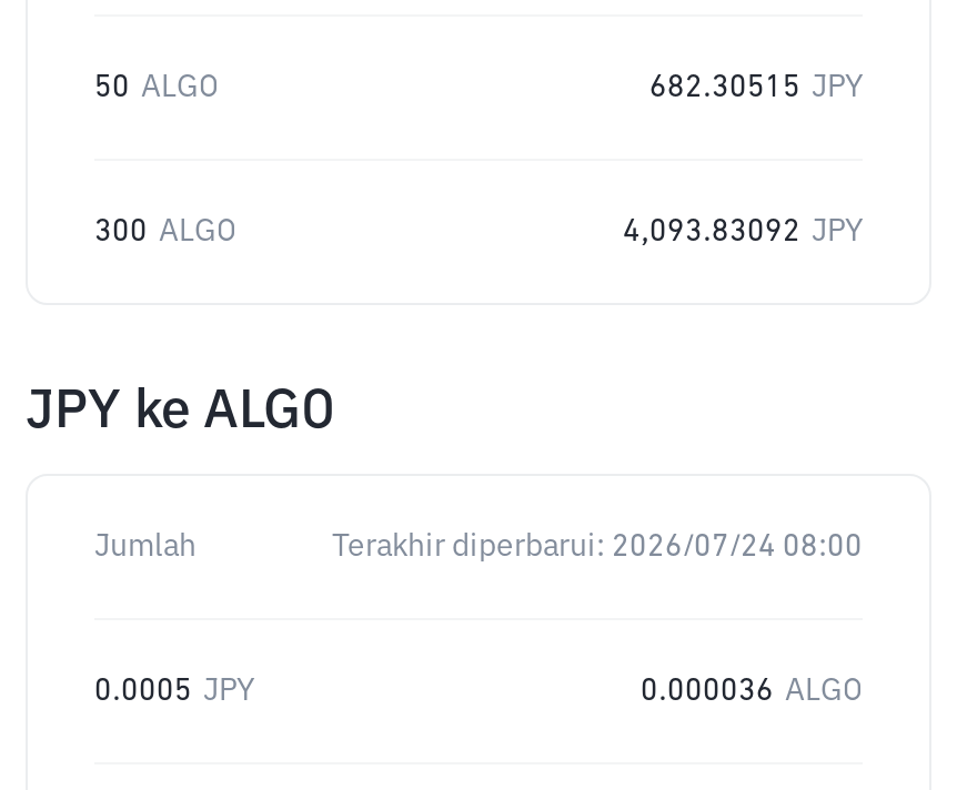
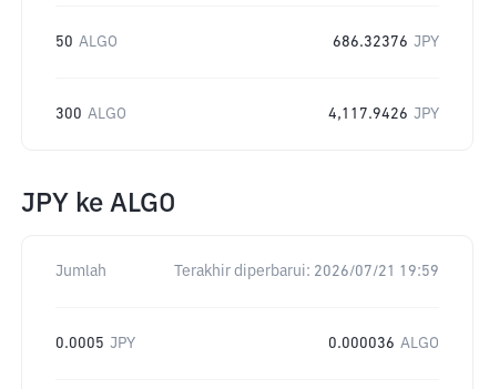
- 682.30515 JPY
+ 686.32376 JPY

- 4,093.83092 JPY
+ 4,117.9426 JPY

- Terakhir diperbarui: 2026/07/24 08:00
+ Terakhir diperbarui: 2026/07/21 19:59
